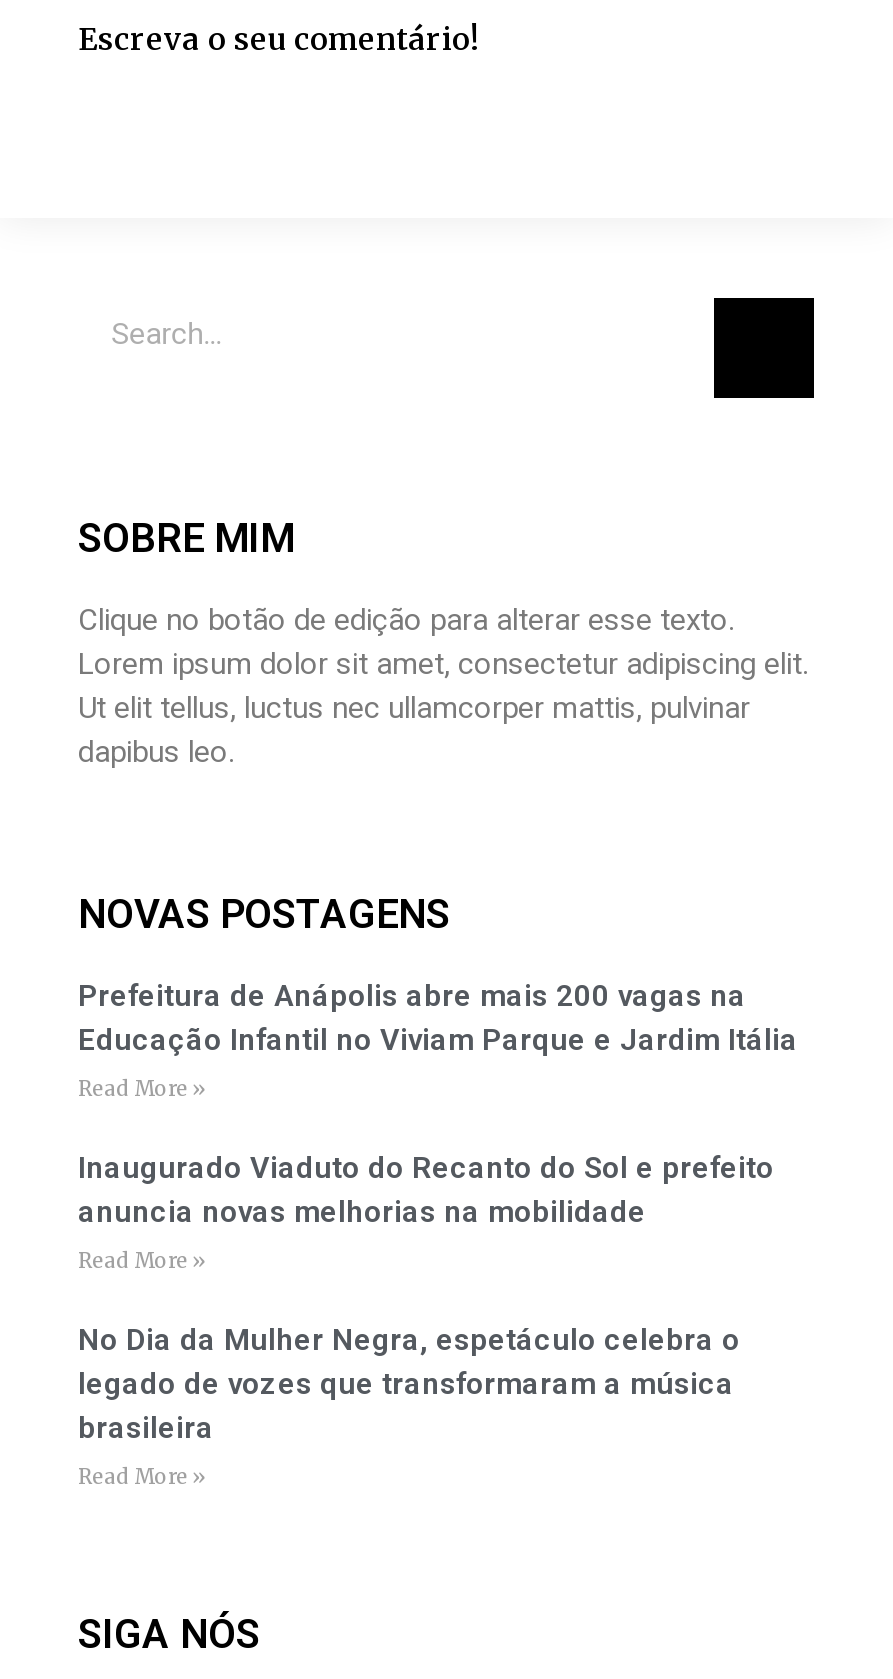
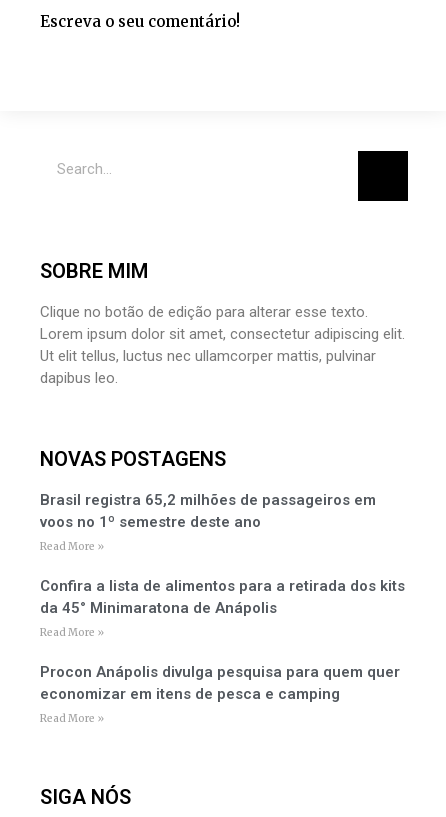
- Prefeitura de Anápolis abre mais 200 vagas na
- Educação Infantil no Viviam Parque e Jardim Itália
+ Brasil registra 65,2 milhões de passageiros em
+ voos no 1º semestre deste ano

- Inaugurado Viaduto do Recanto do Sol e prefeito
- anuncia novas melhorias na mobilidade
+ Confira a lista de alimentos para a retirada dos kits
+ da 45° Minimaratona de Anápolis

- No Dia da Mulher Negra, espetáculo celebra o
- legado de vozes que transformaram a música
- brasileira
+ Procon Anápolis divulga pesquisa para quem quer
+ economizar em itens de pesca e camping
